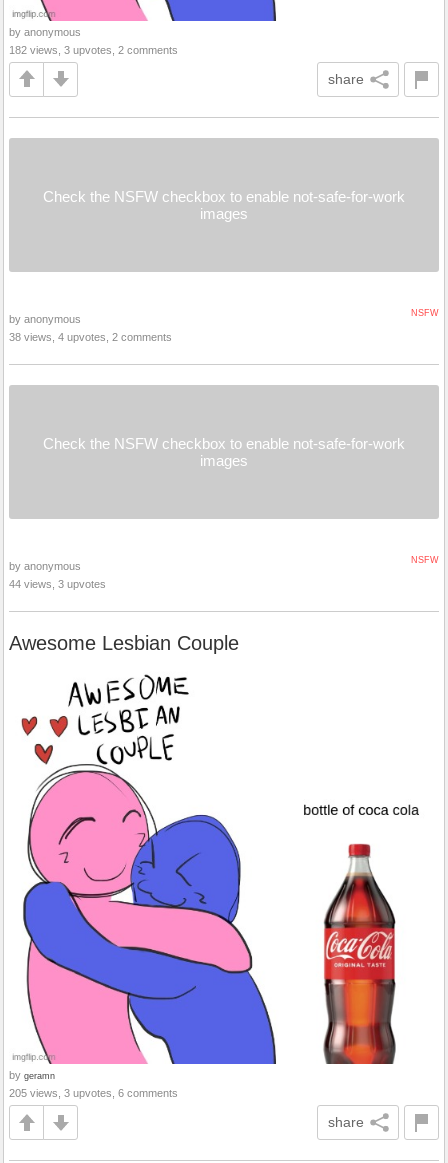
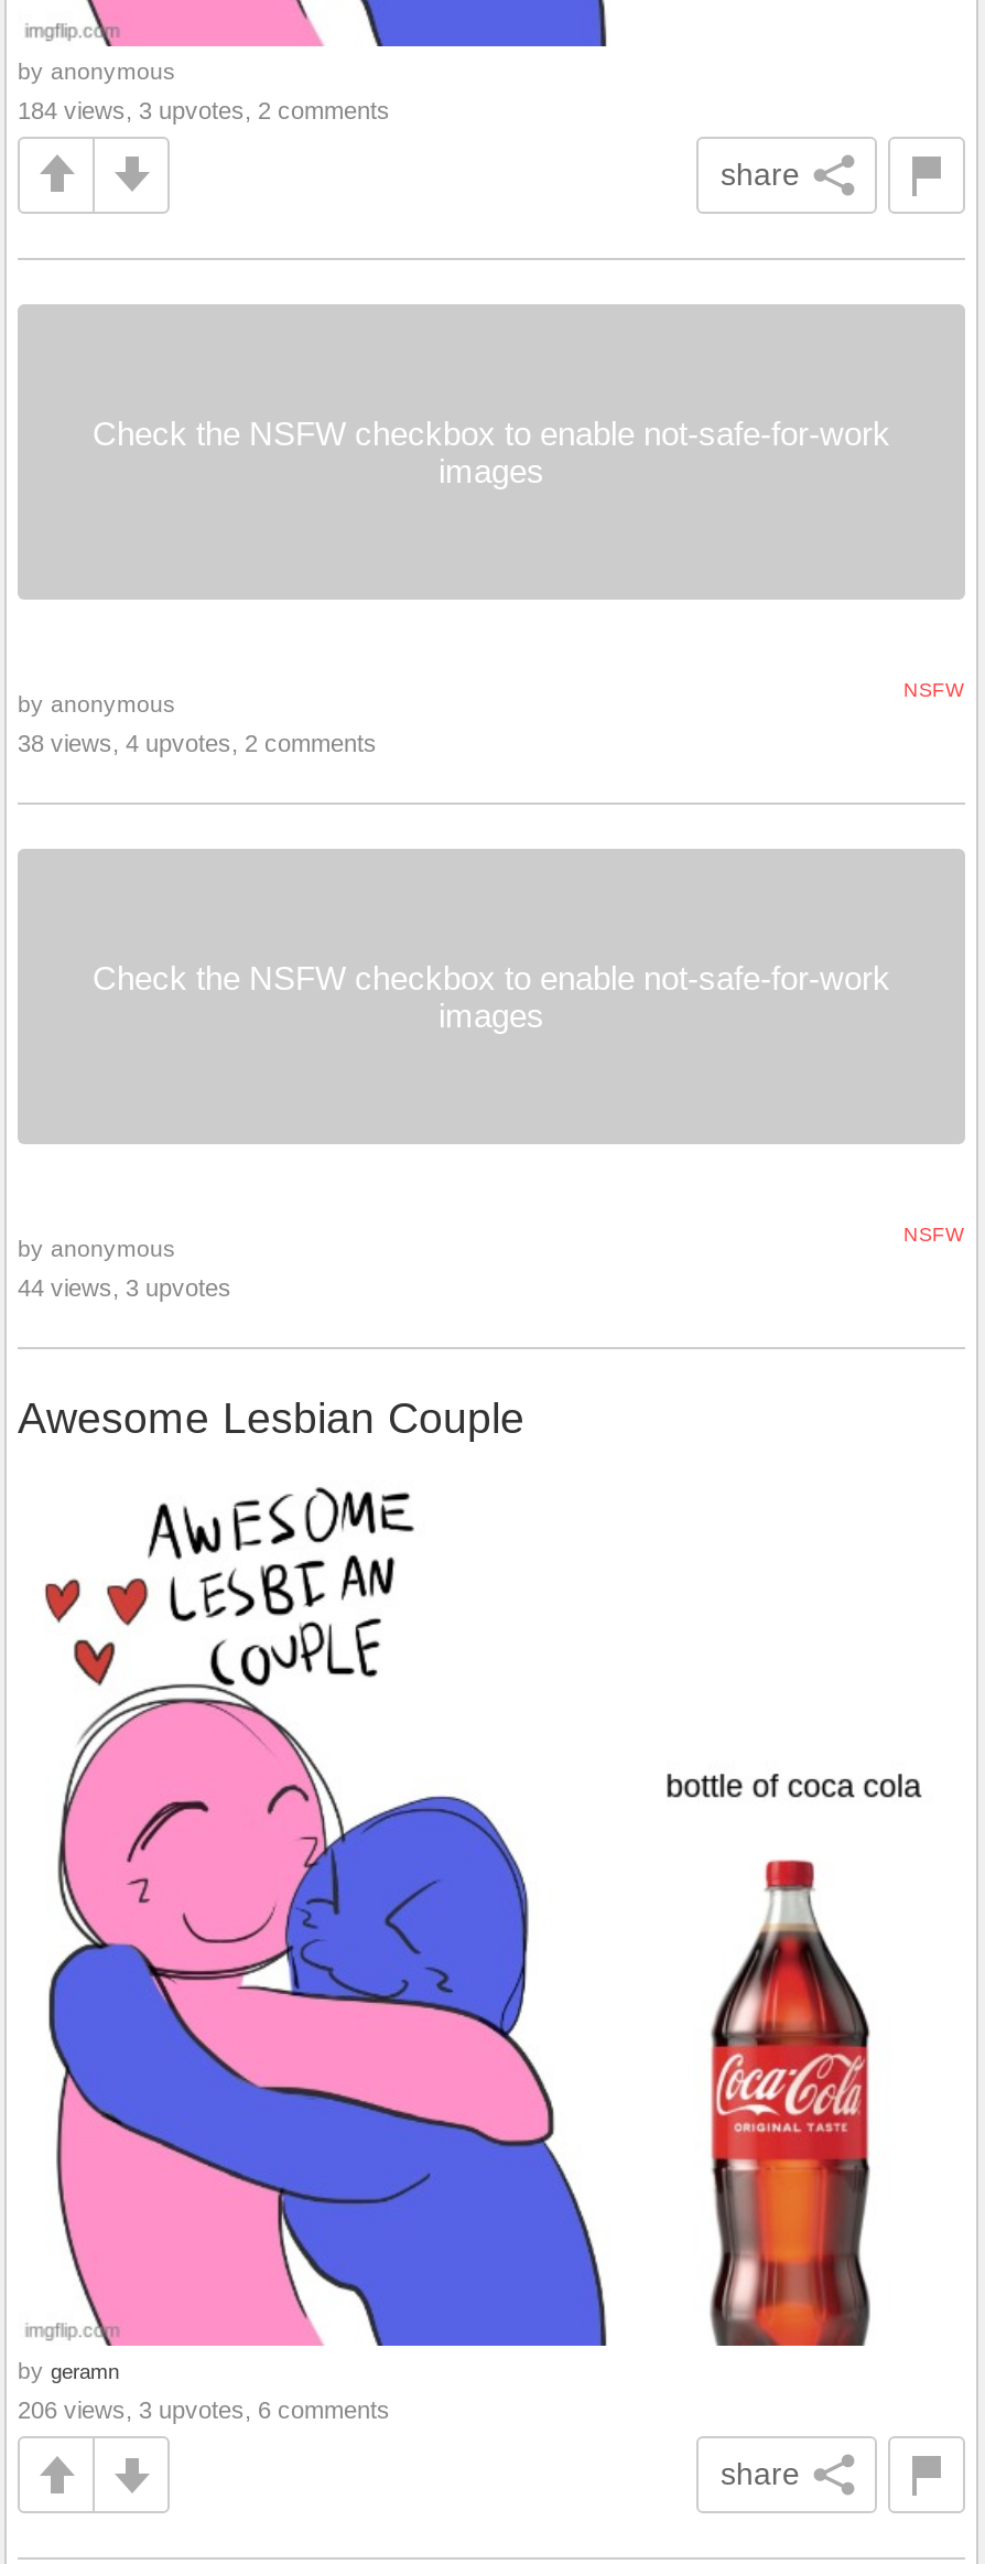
- 182 views, 3 upvotes, 2 comments
+ 184 views, 3 upvotes, 2 comments

- 205 views, 3 upvotes, 6 comments
+ 206 views, 3 upvotes, 6 comments
